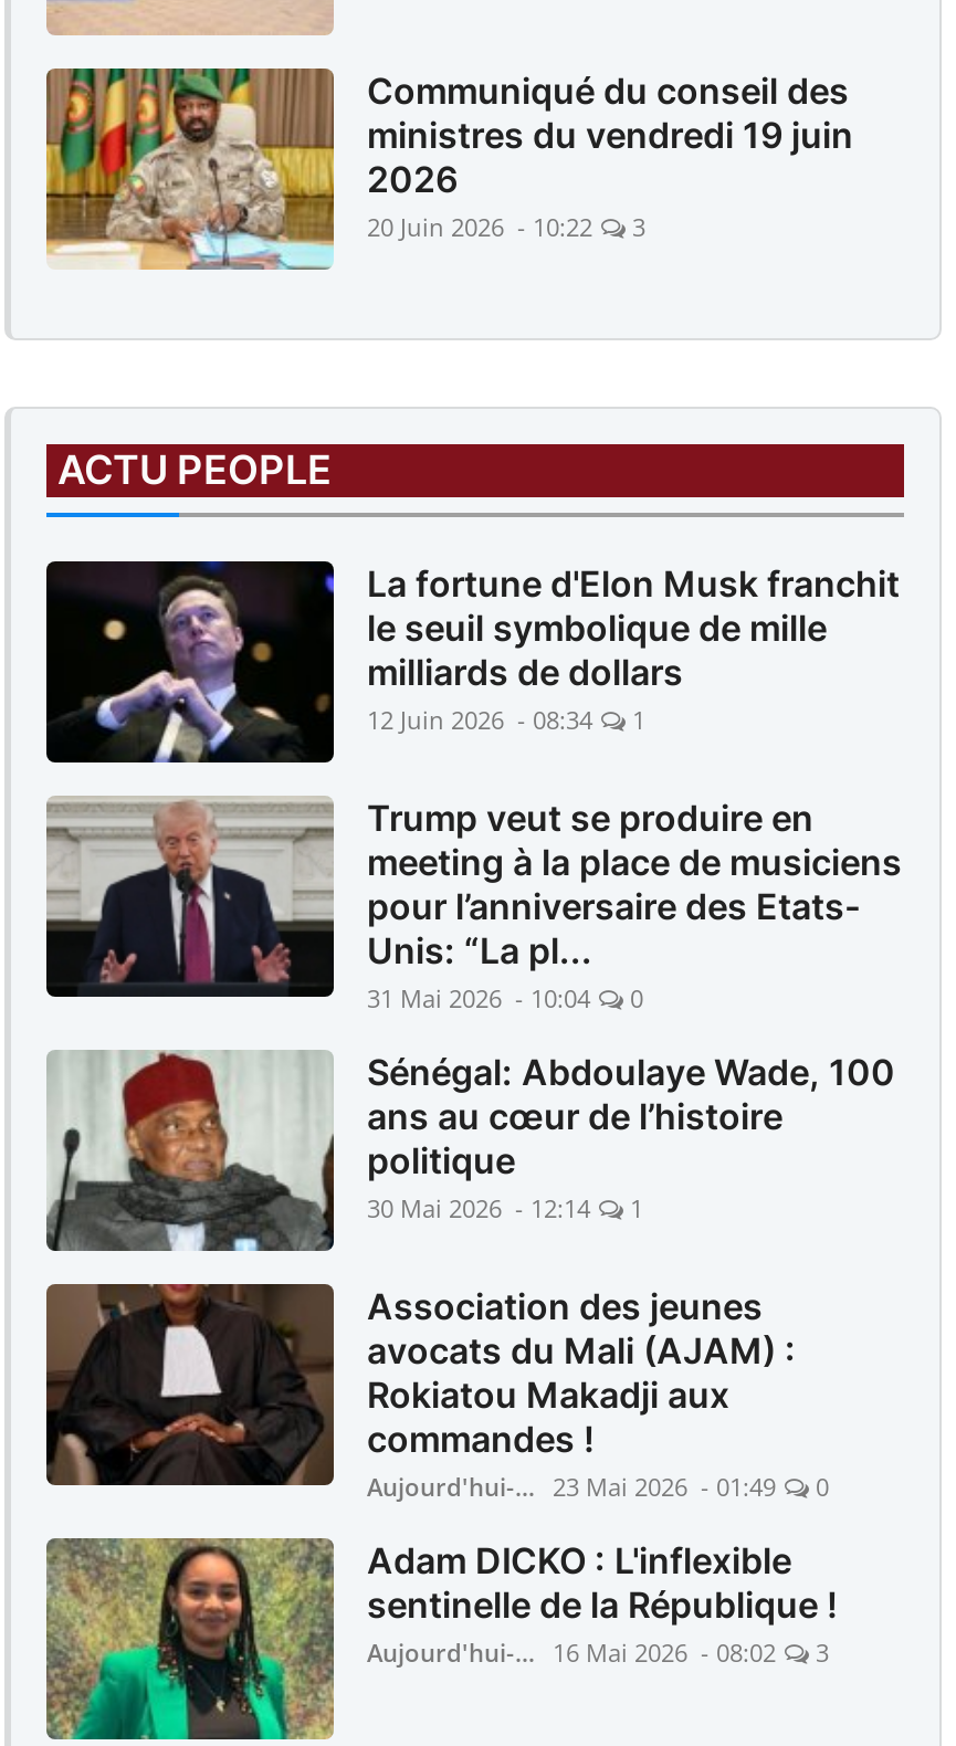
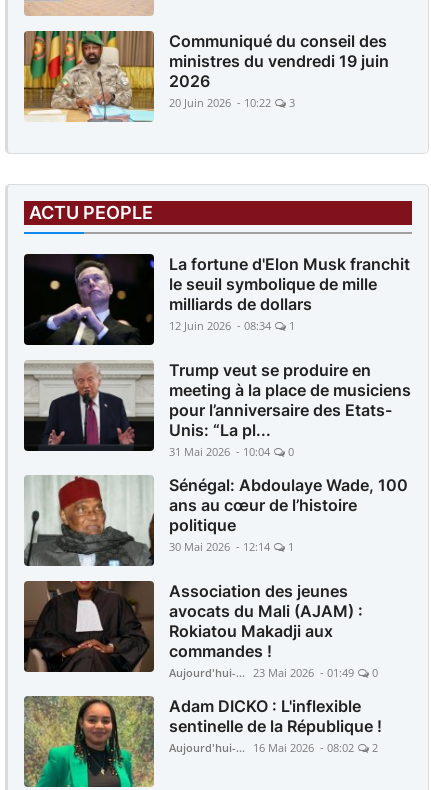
- 3
+ 2
